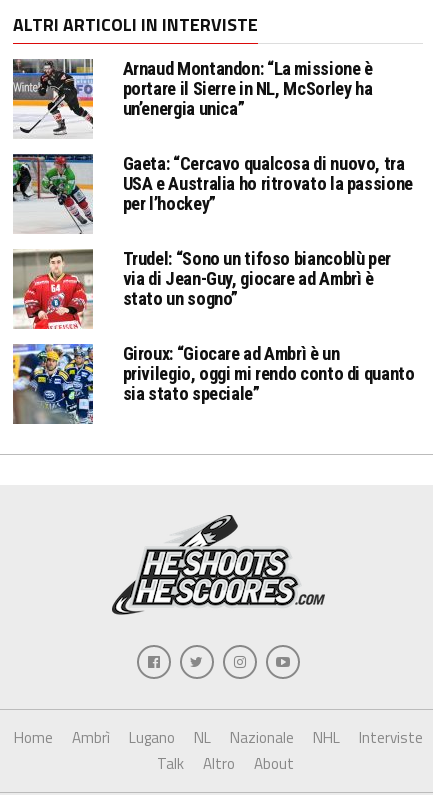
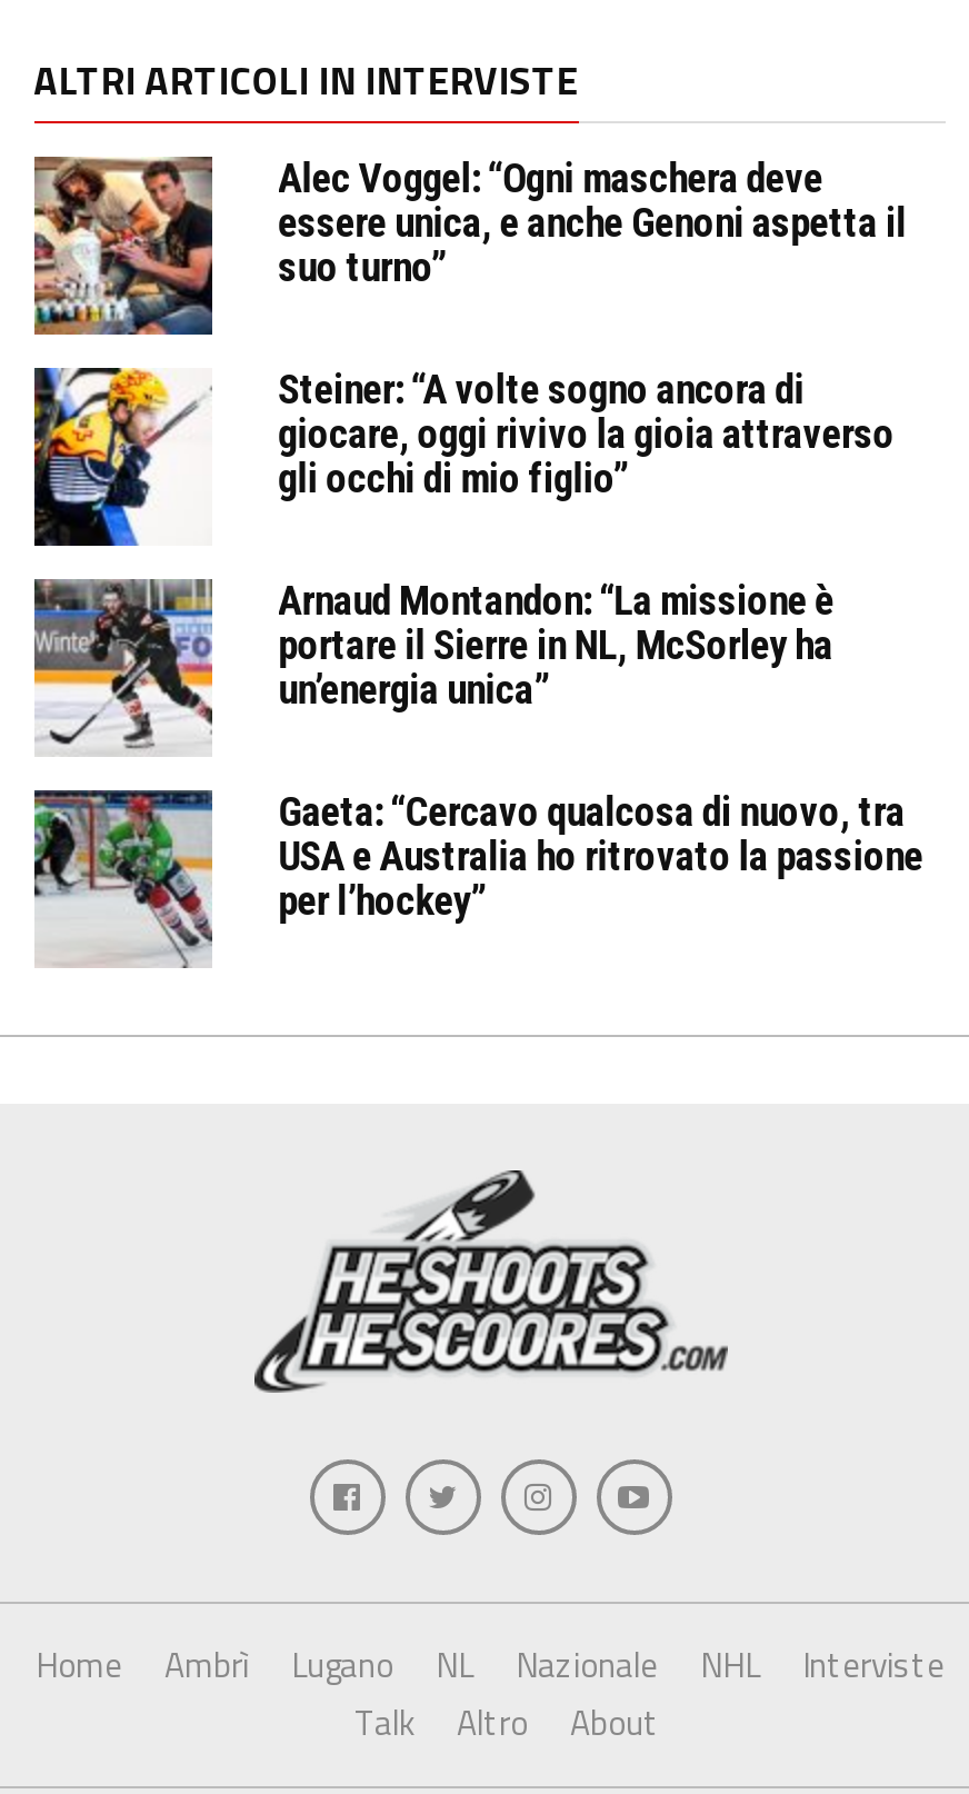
+ [image]
+ Alec Voggel: “Ogni maschera deve
+ essere unica, e anche Genoni aspetta il
+ suo turno”
+ Steiner: “A volte sogno ancora di
+ giocare, oggi rivivo la gioia attraverso
+ gli occhi di mio figlio”

+ [image]

moved down: [image] | Arnaud Montandon: “La missione è | portare il Sierre in NL, McSorley ha | un’energia unica” | Gaeta: “Cercavo qualcosa di nuovo, tra | USA e Australia ho ritrovato la passione | per l’hockey”

- [image]
- Trudel: “Sono un tifoso biancoblù per
- via di Jean-Guy, giocare ad Ambrì è
- stato un sogno”
- Giroux: “Giocare ad Ambrì è un
- privilegio, oggi mi rendo conto di quanto
- sia stato speciale”

- [image]
